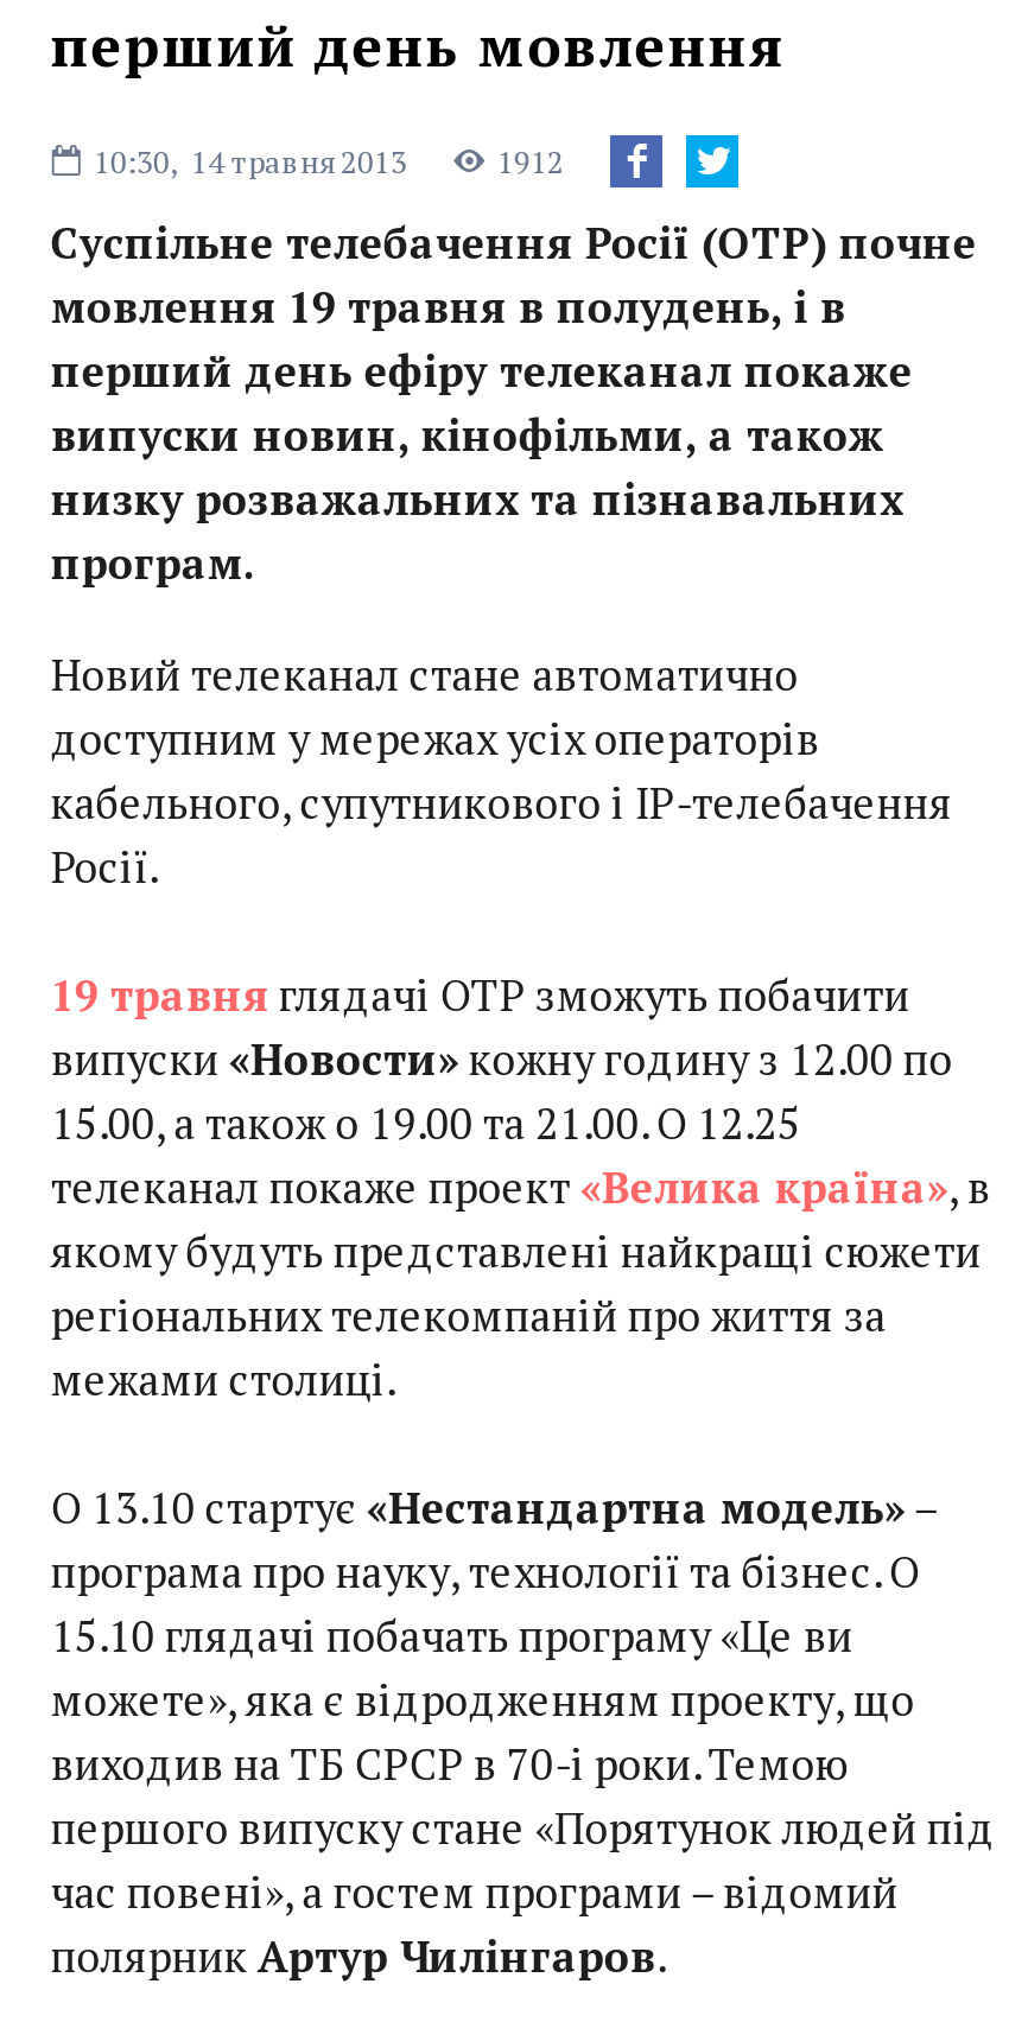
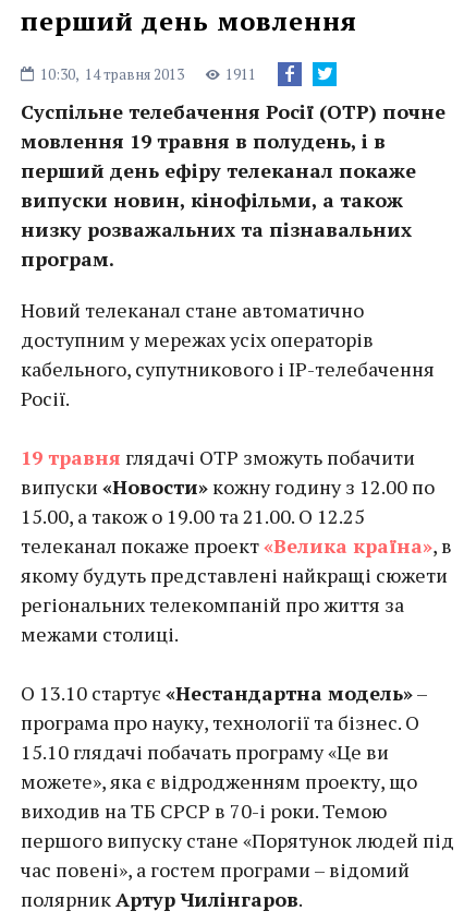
- 1912
+ 1911
